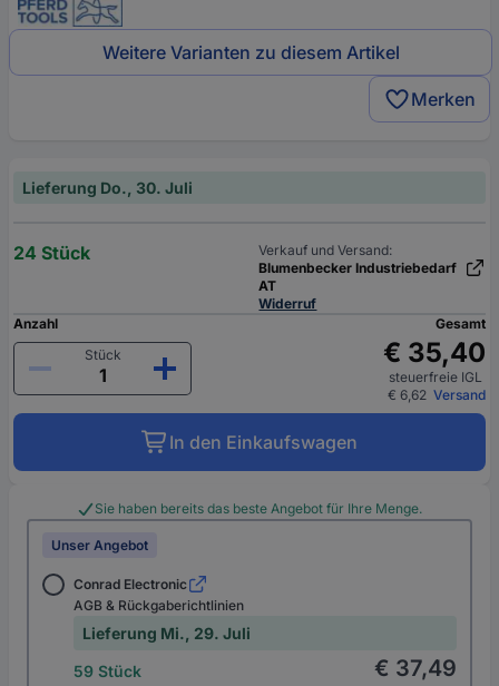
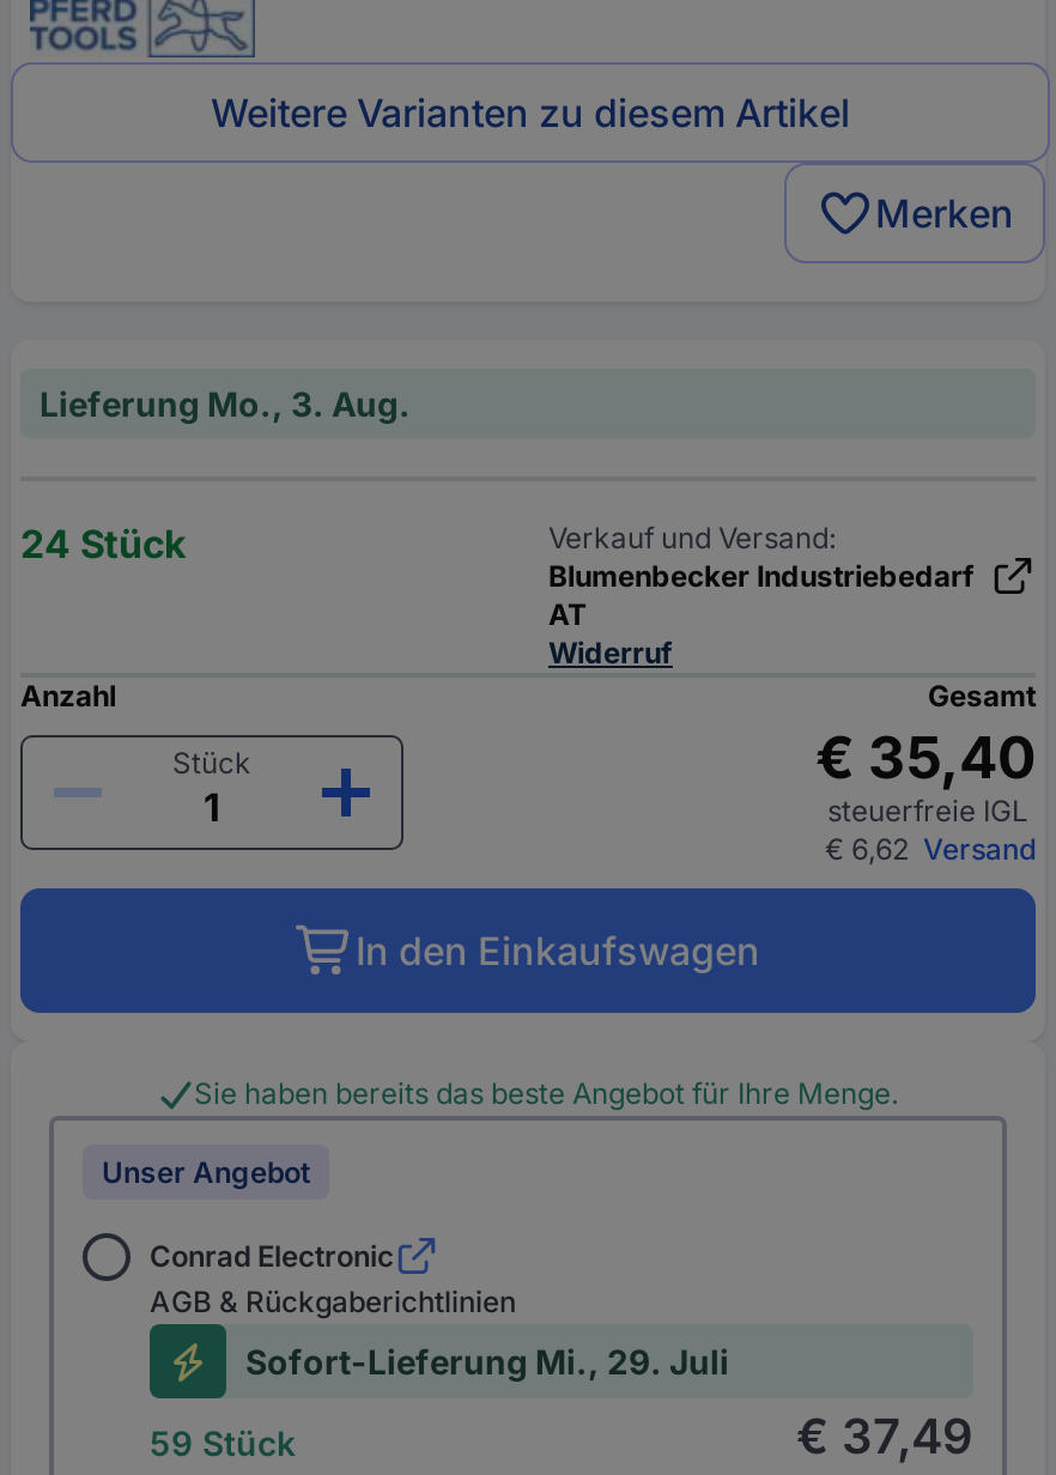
- Lieferung Do., 30. Juli
+ Lieferung Mo., 3. Aug.

- Lieferung Mi., 29. Juli
+ Sofort-Lieferung Mi., 29. Juli
